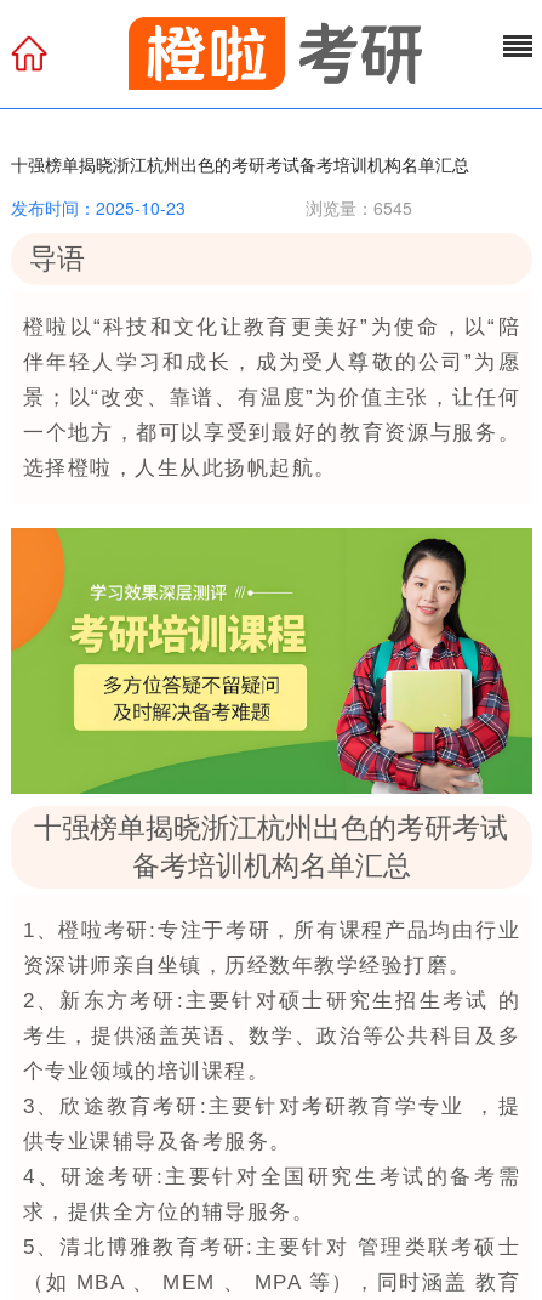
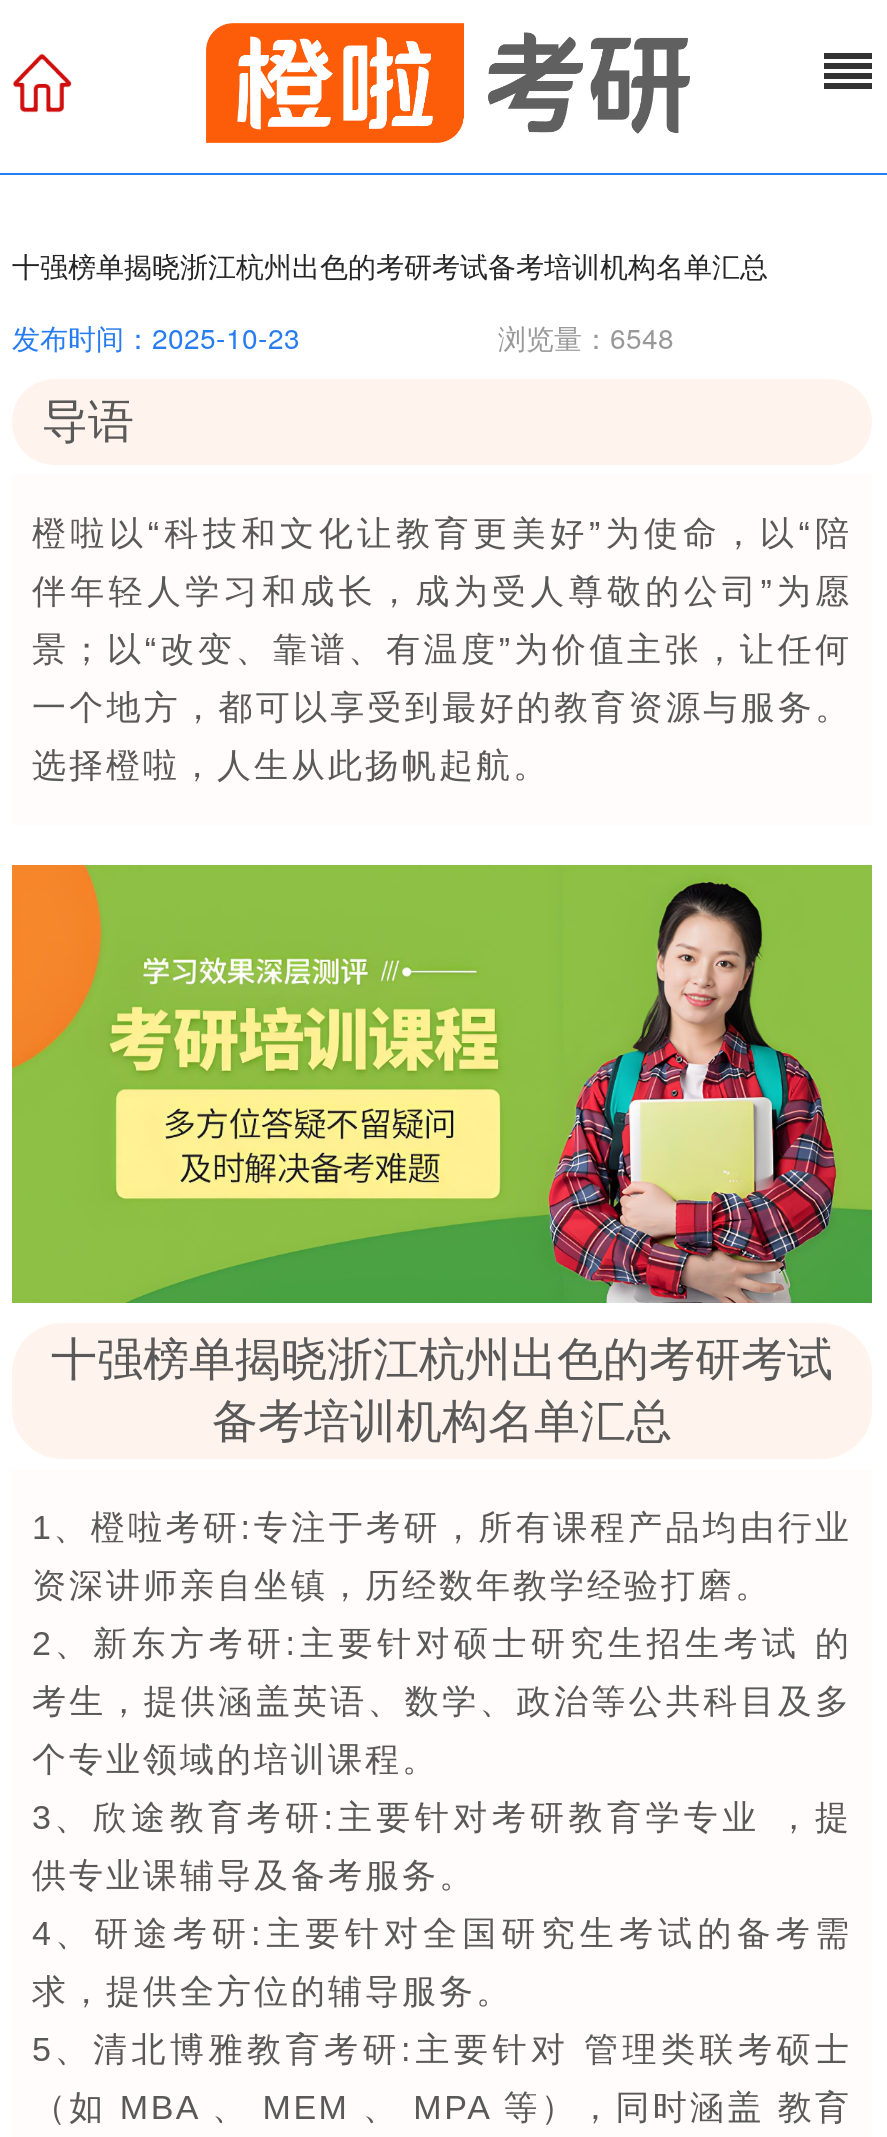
- 浏览量：6545
+ 浏览量：6548
